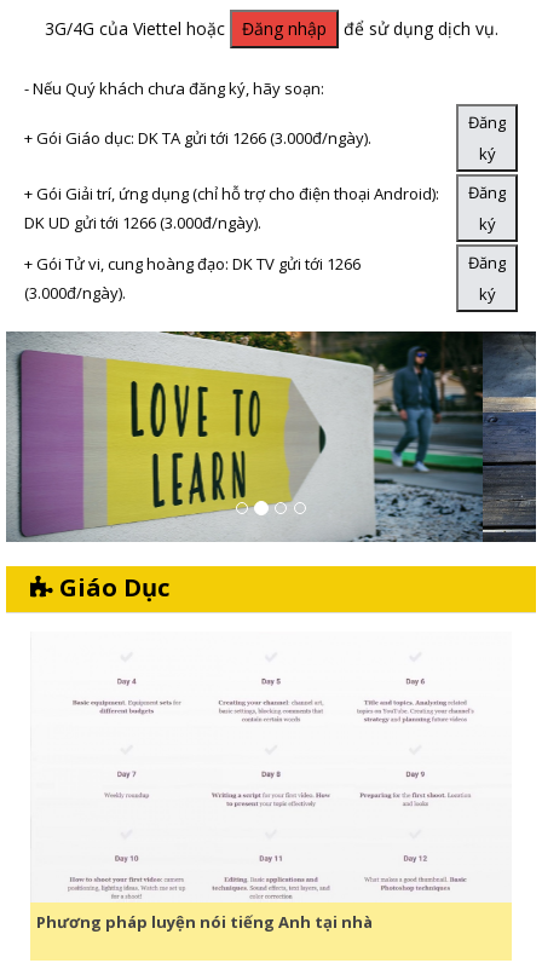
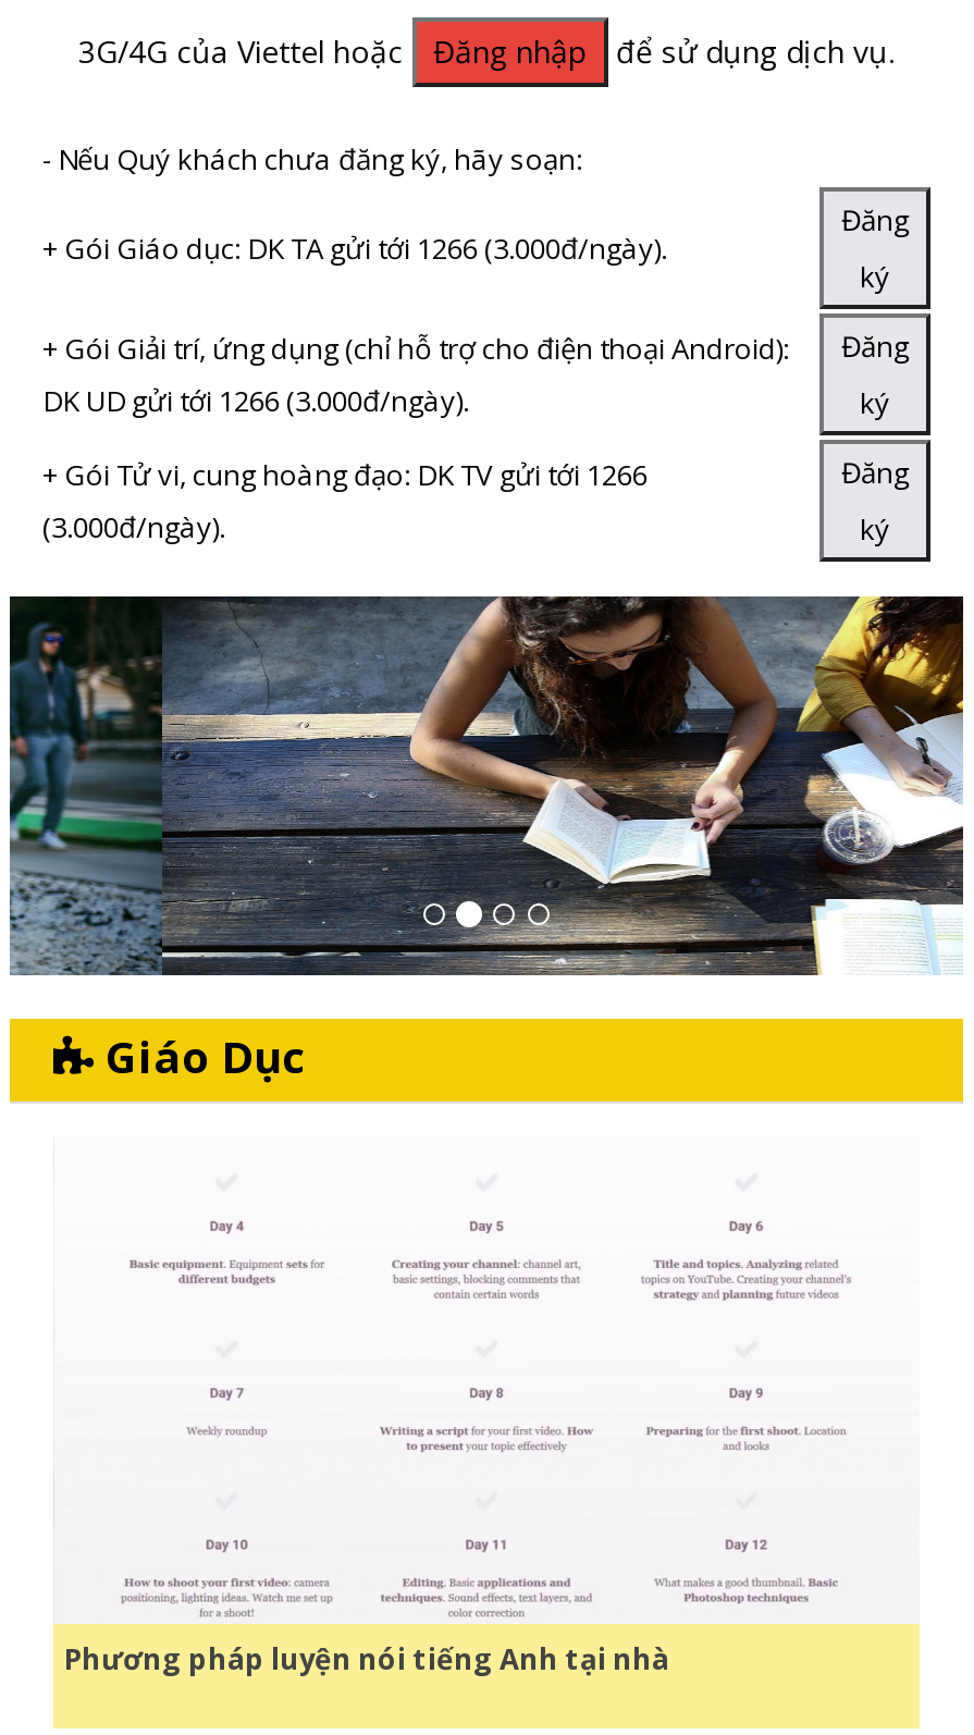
- [image]
+ [image]
